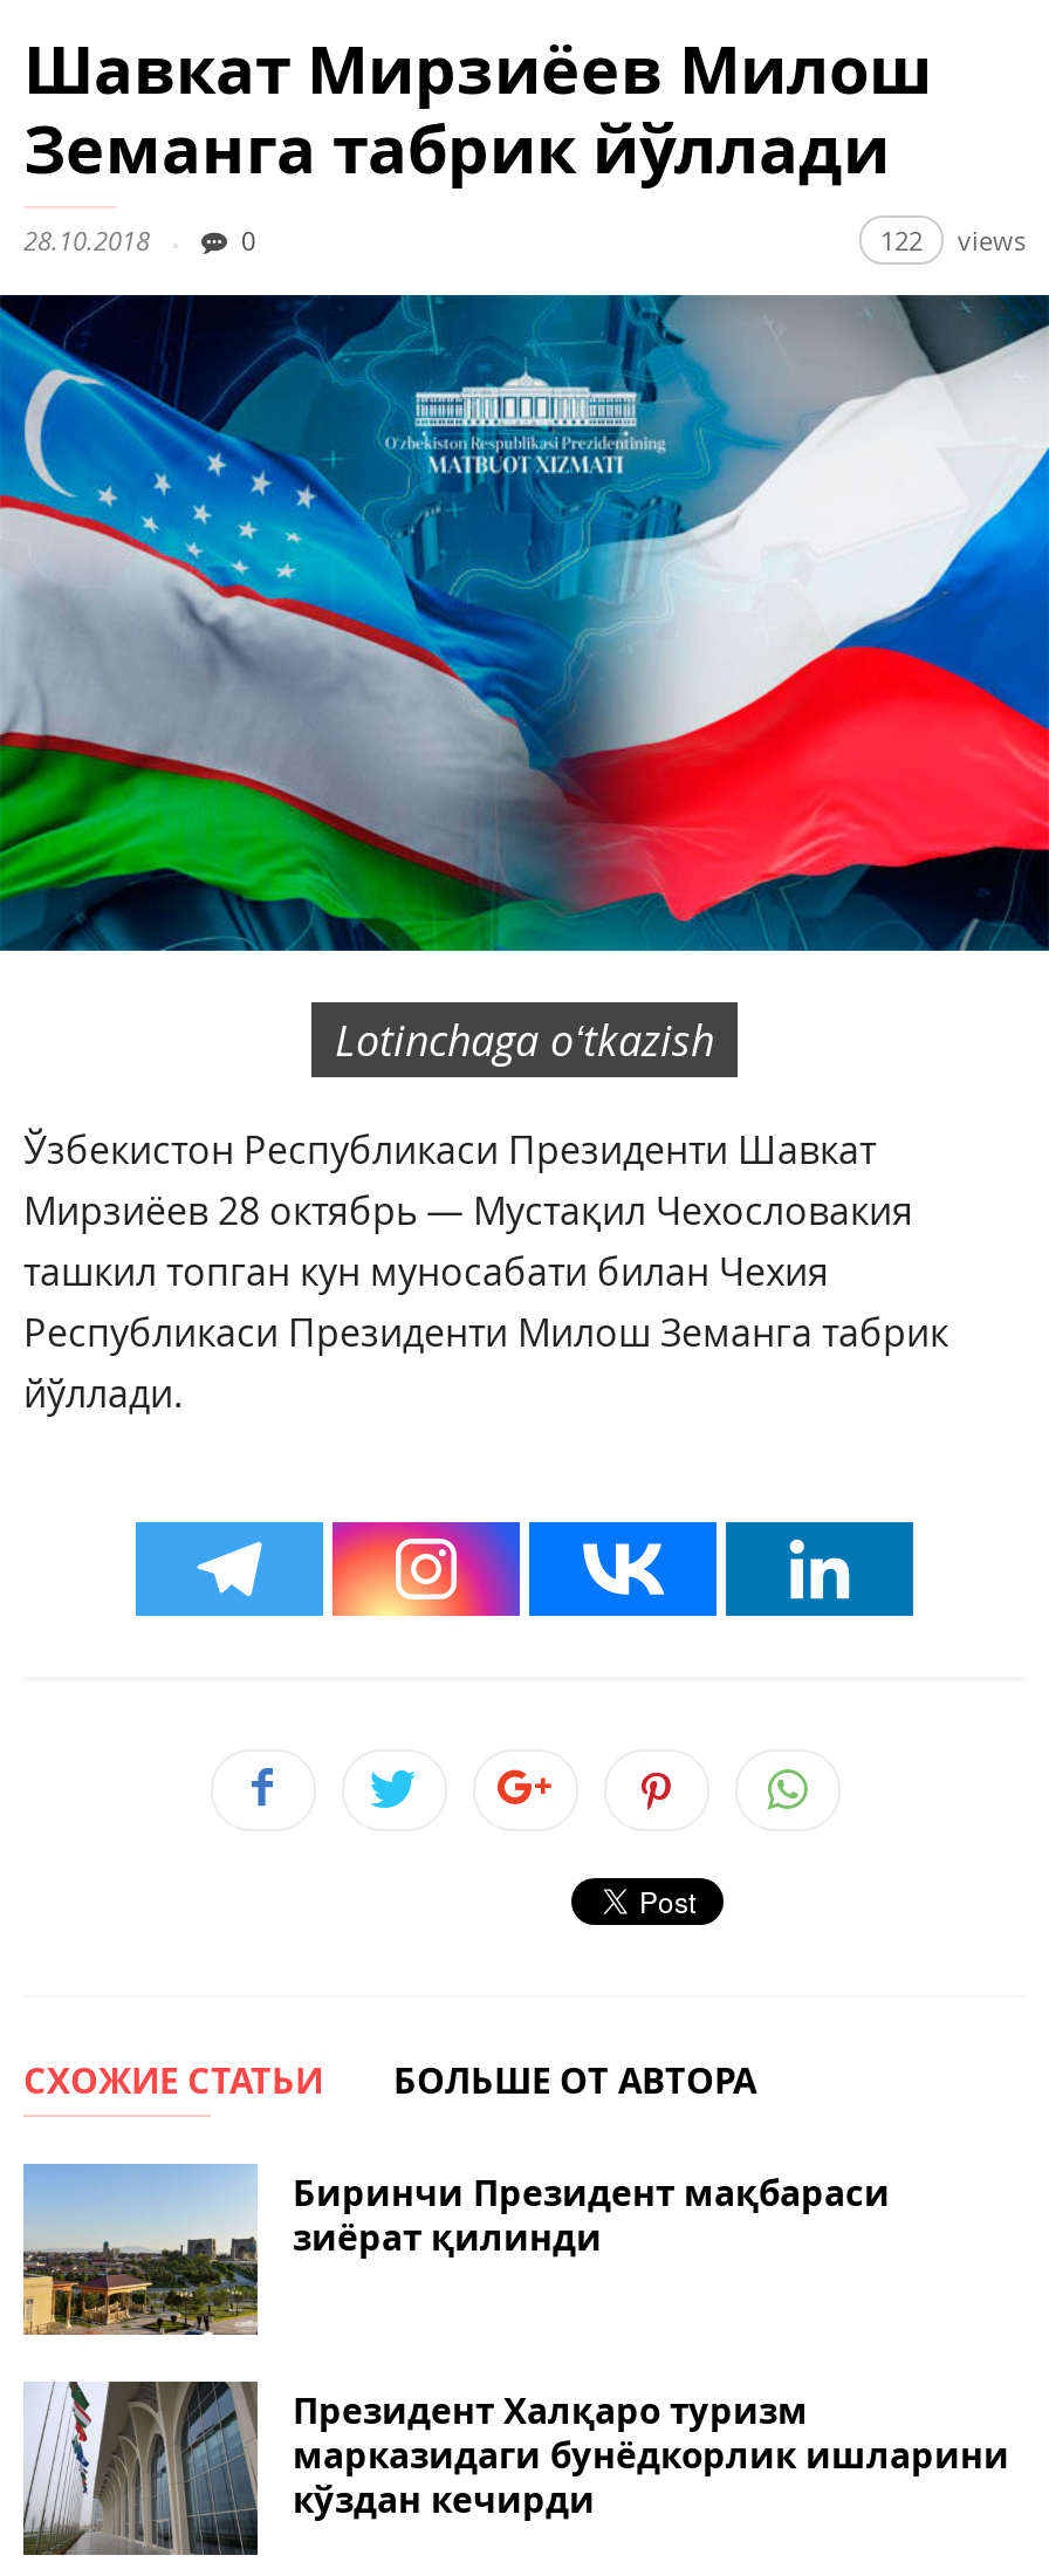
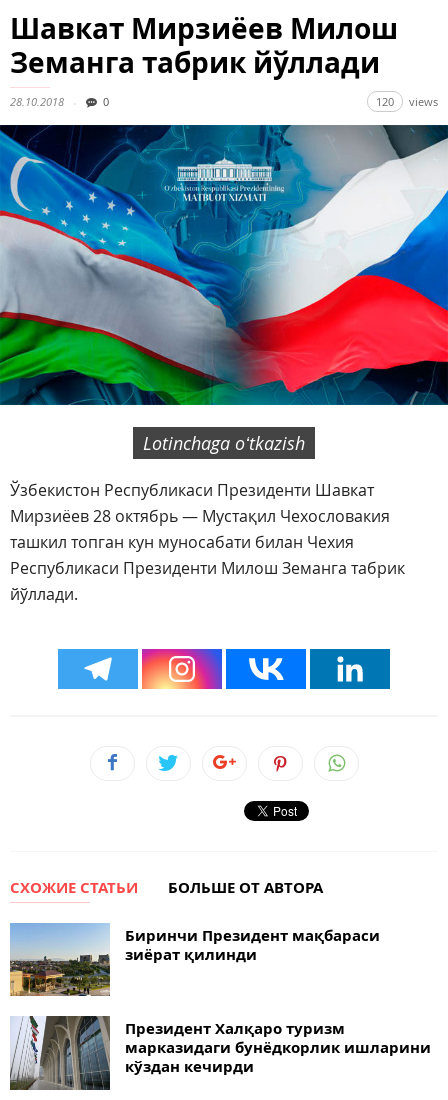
- 122 views
+ 120 views
